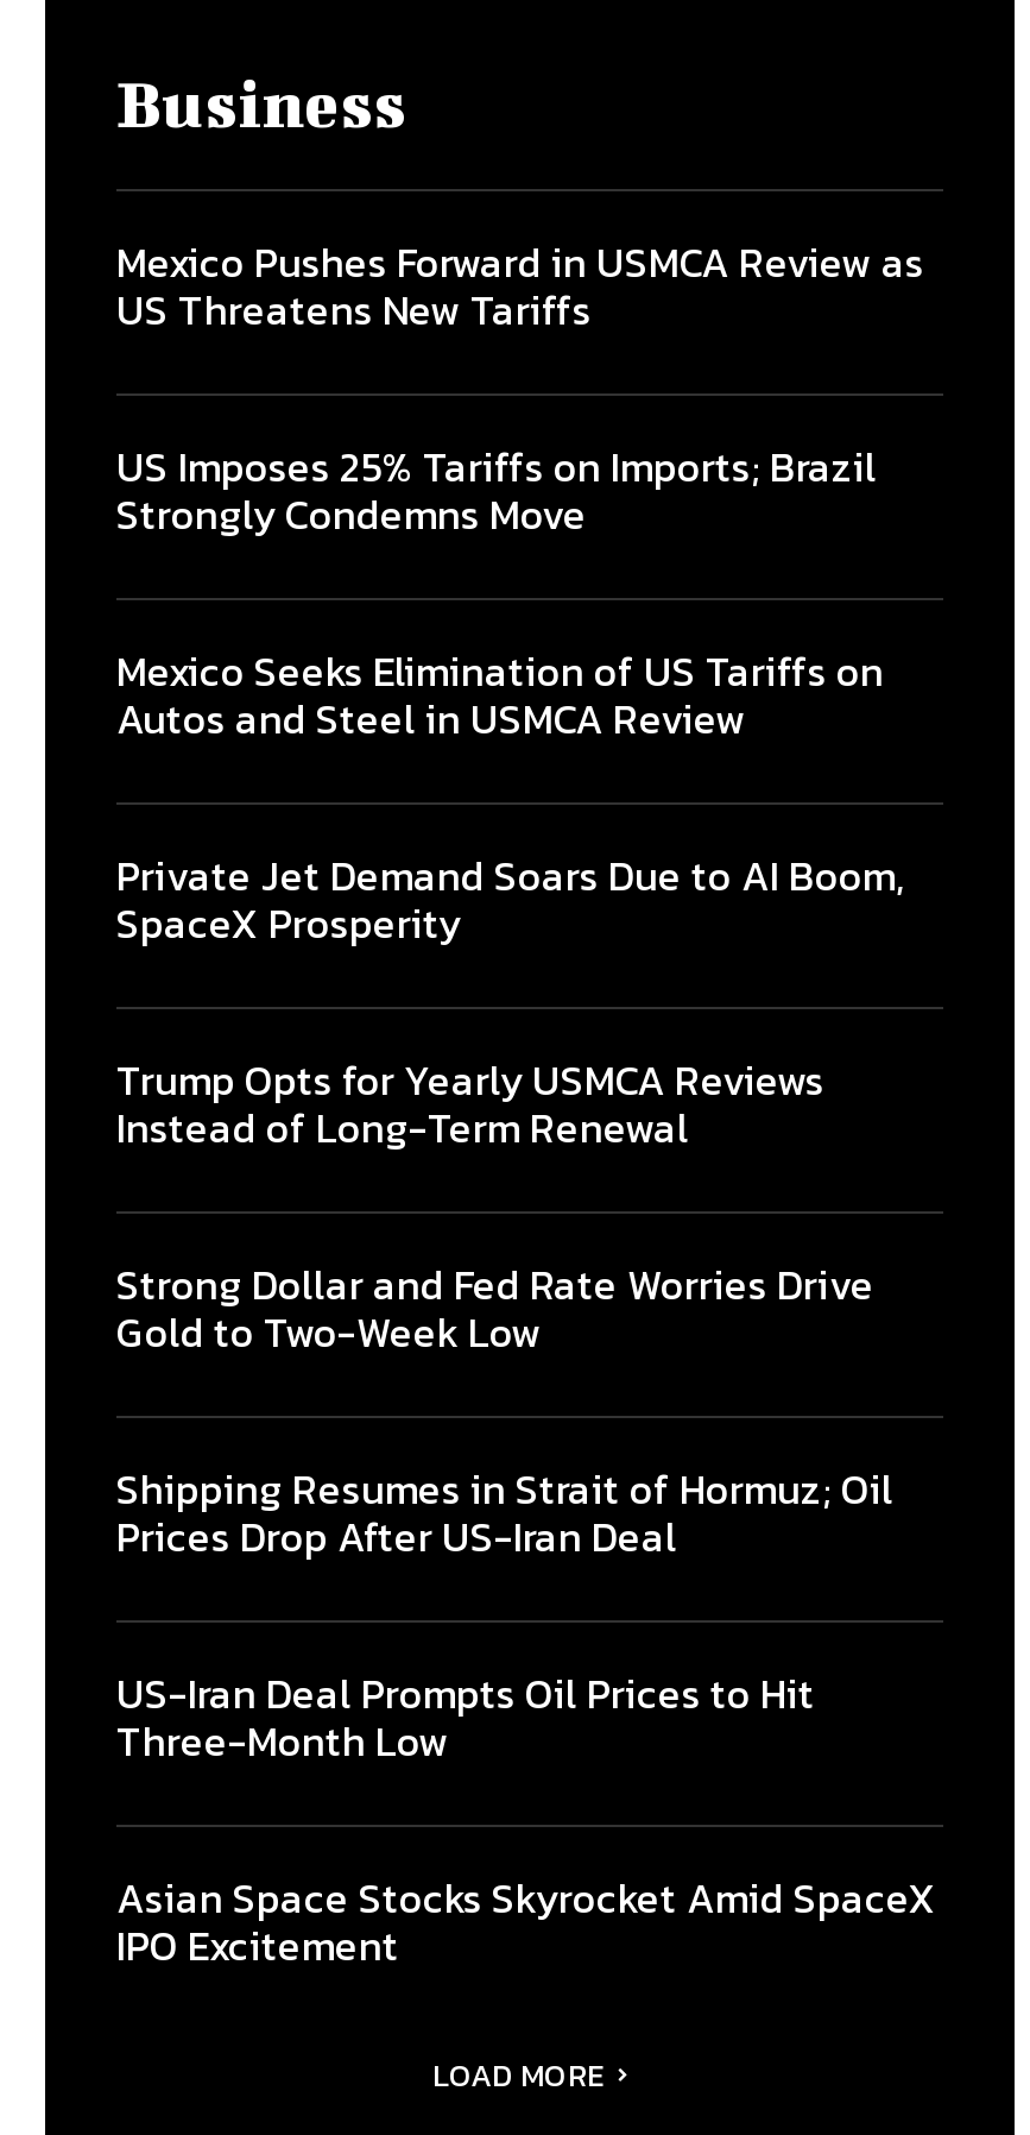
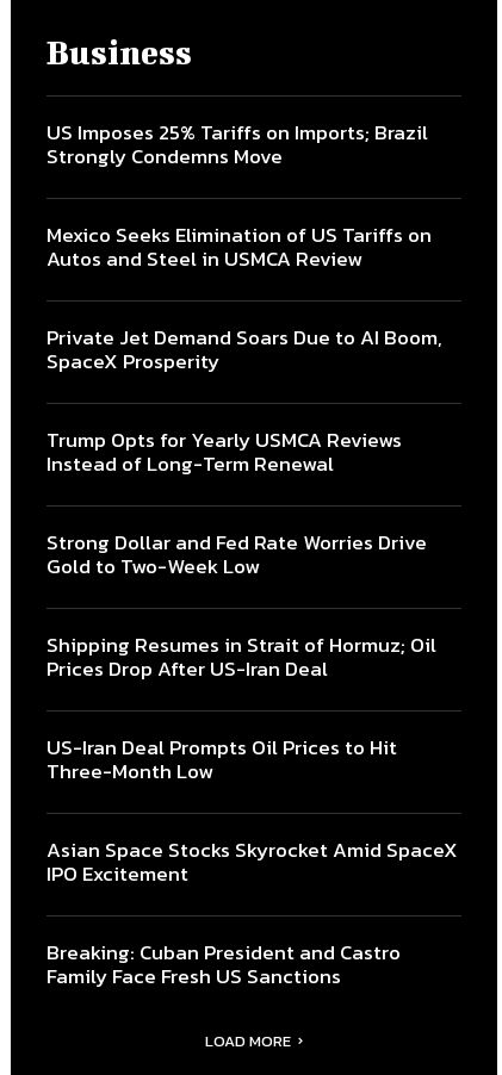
- Mexico Pushes Forward in USMCA Review as
- US Threatens New Tariffs

moved up: US Imposes 25% Tariffs on Imports; Brazil | Strongly Condemns Move | Mexico Seeks Elimination of US Tariffs on | ... | Asian Space Stocks Skyrocket Amid SpaceX | IPO Excitement

+ Breaking: Cuban President and Castro
+ Family Face Fresh US Sanctions
